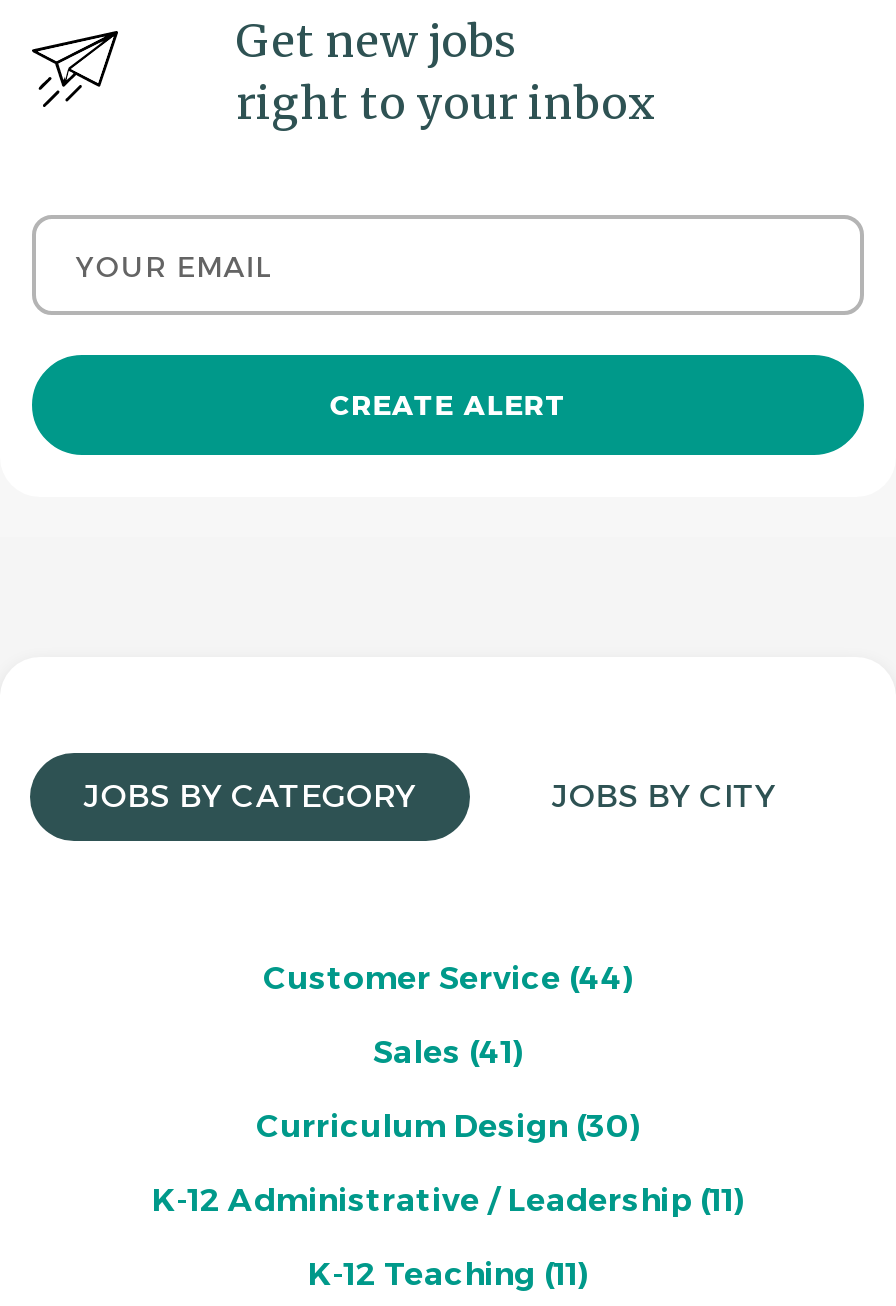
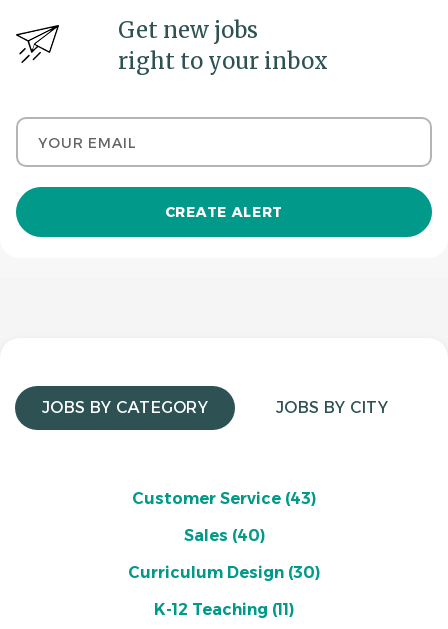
- Customer Service (44)
+ Customer Service (43)

- Sales (41)
+ Sales (40)

- K-12 Administrative / Leadership (11)
